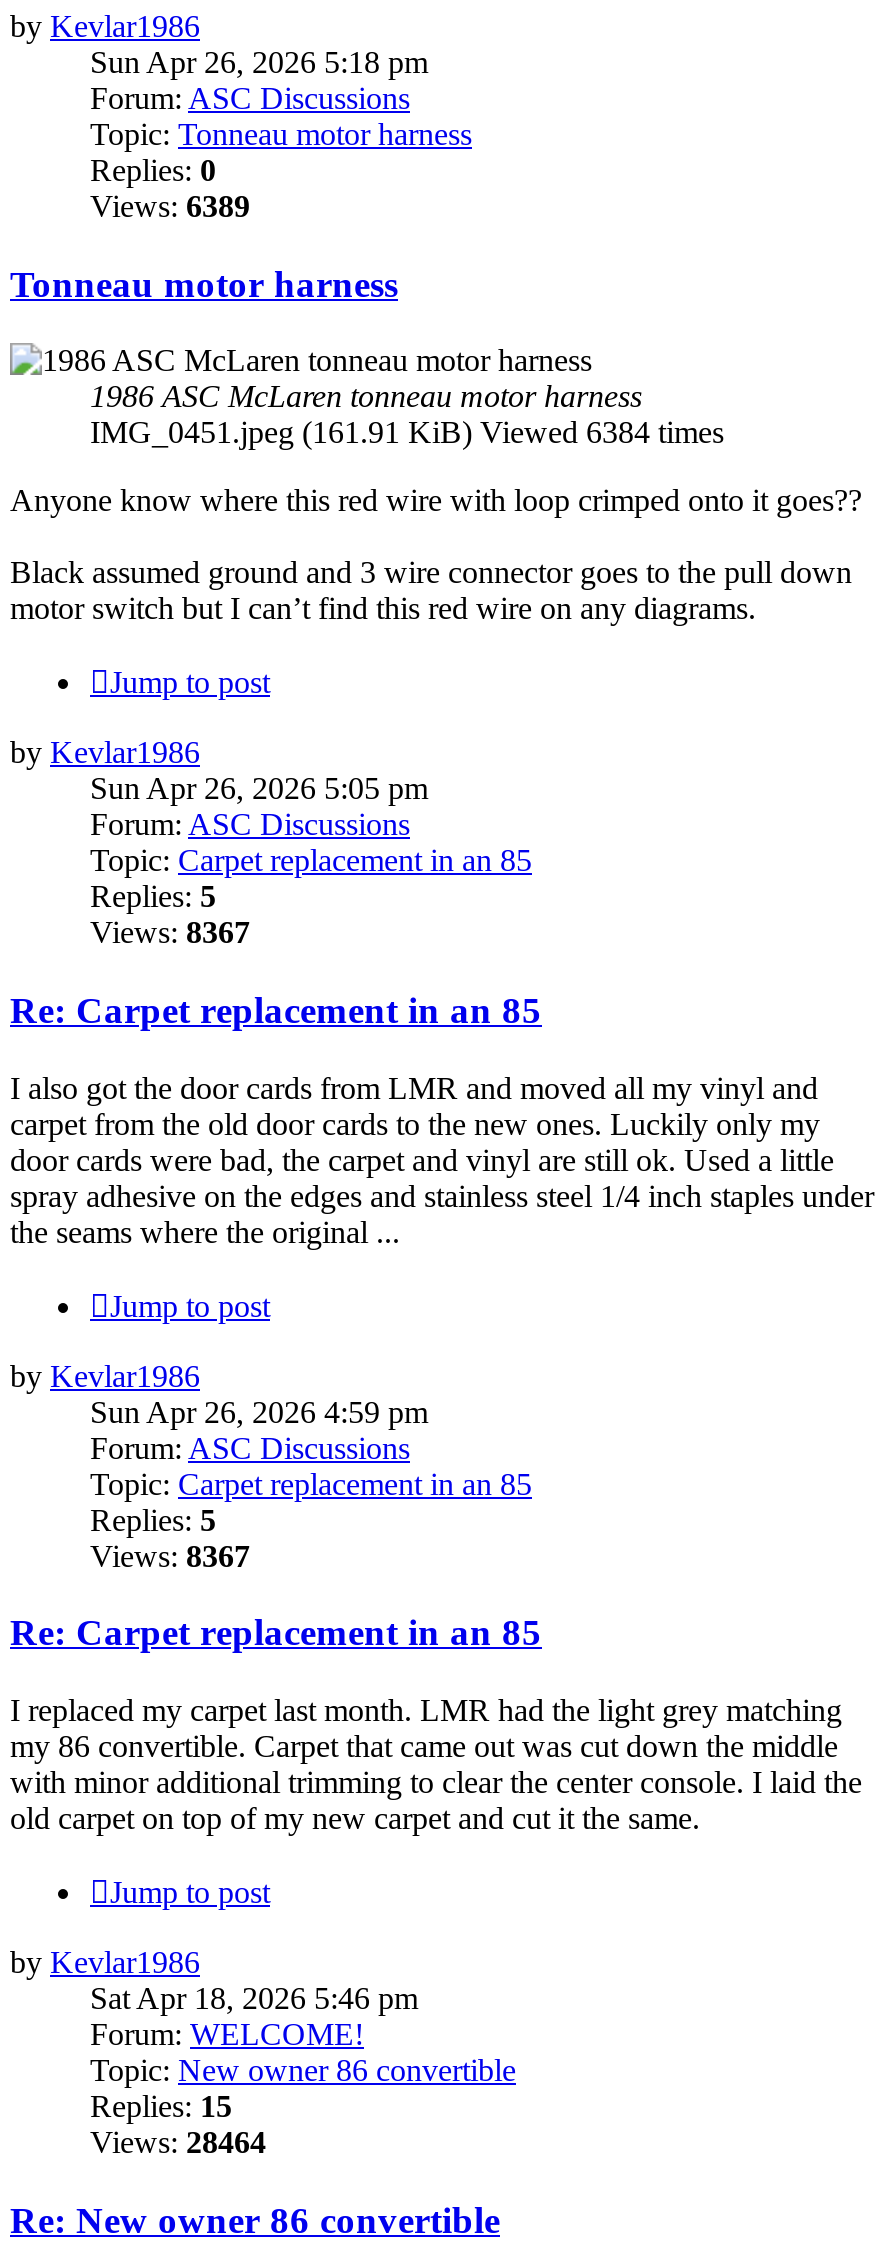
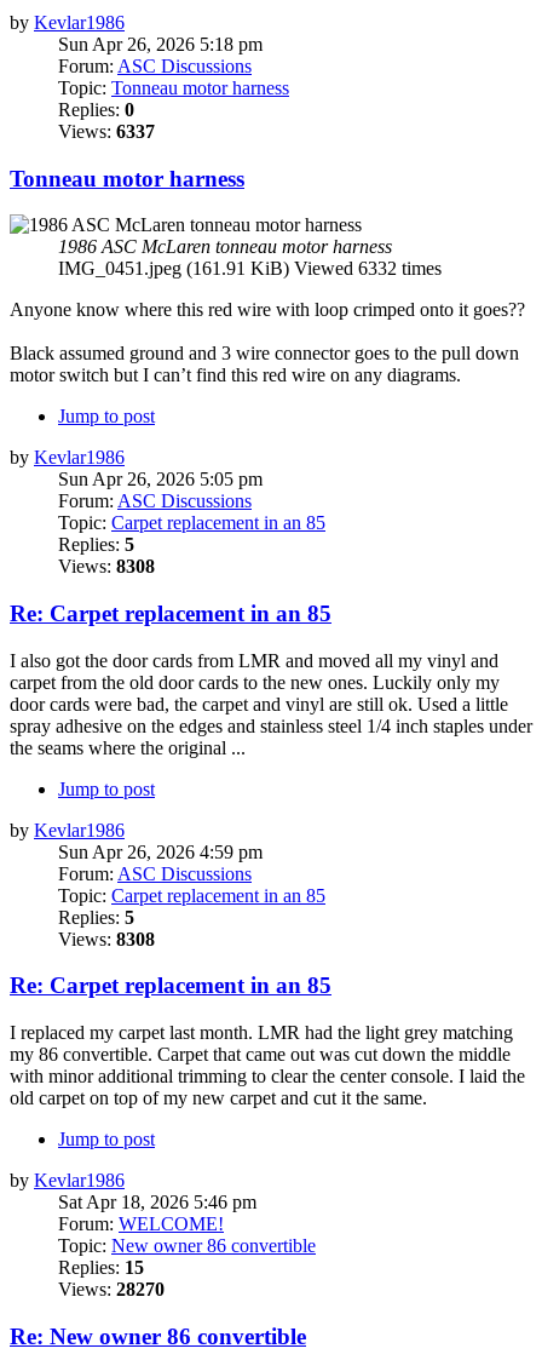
- Views: 6389
+ Views: 6337

- IMG_0451.jpeg (161.91 KiB) Viewed 6384 times
+ IMG_0451.jpeg (161.91 KiB) Viewed 6332 times

- Views: 8367
+ Views: 8308

- Views: 8367
+ Views: 8308

- Views: 28464
+ Views: 28270
